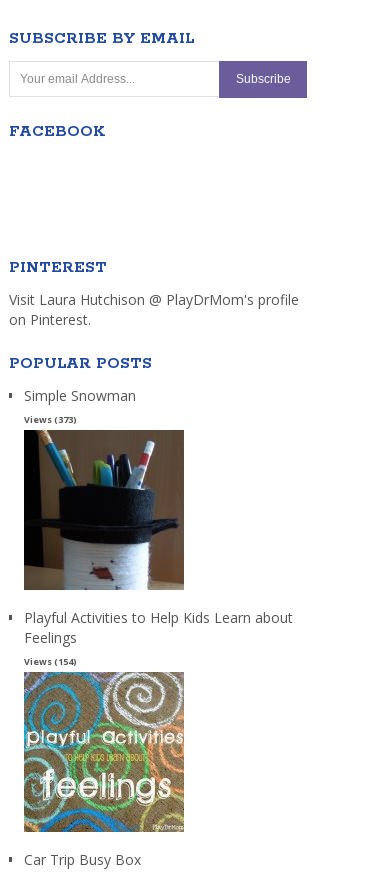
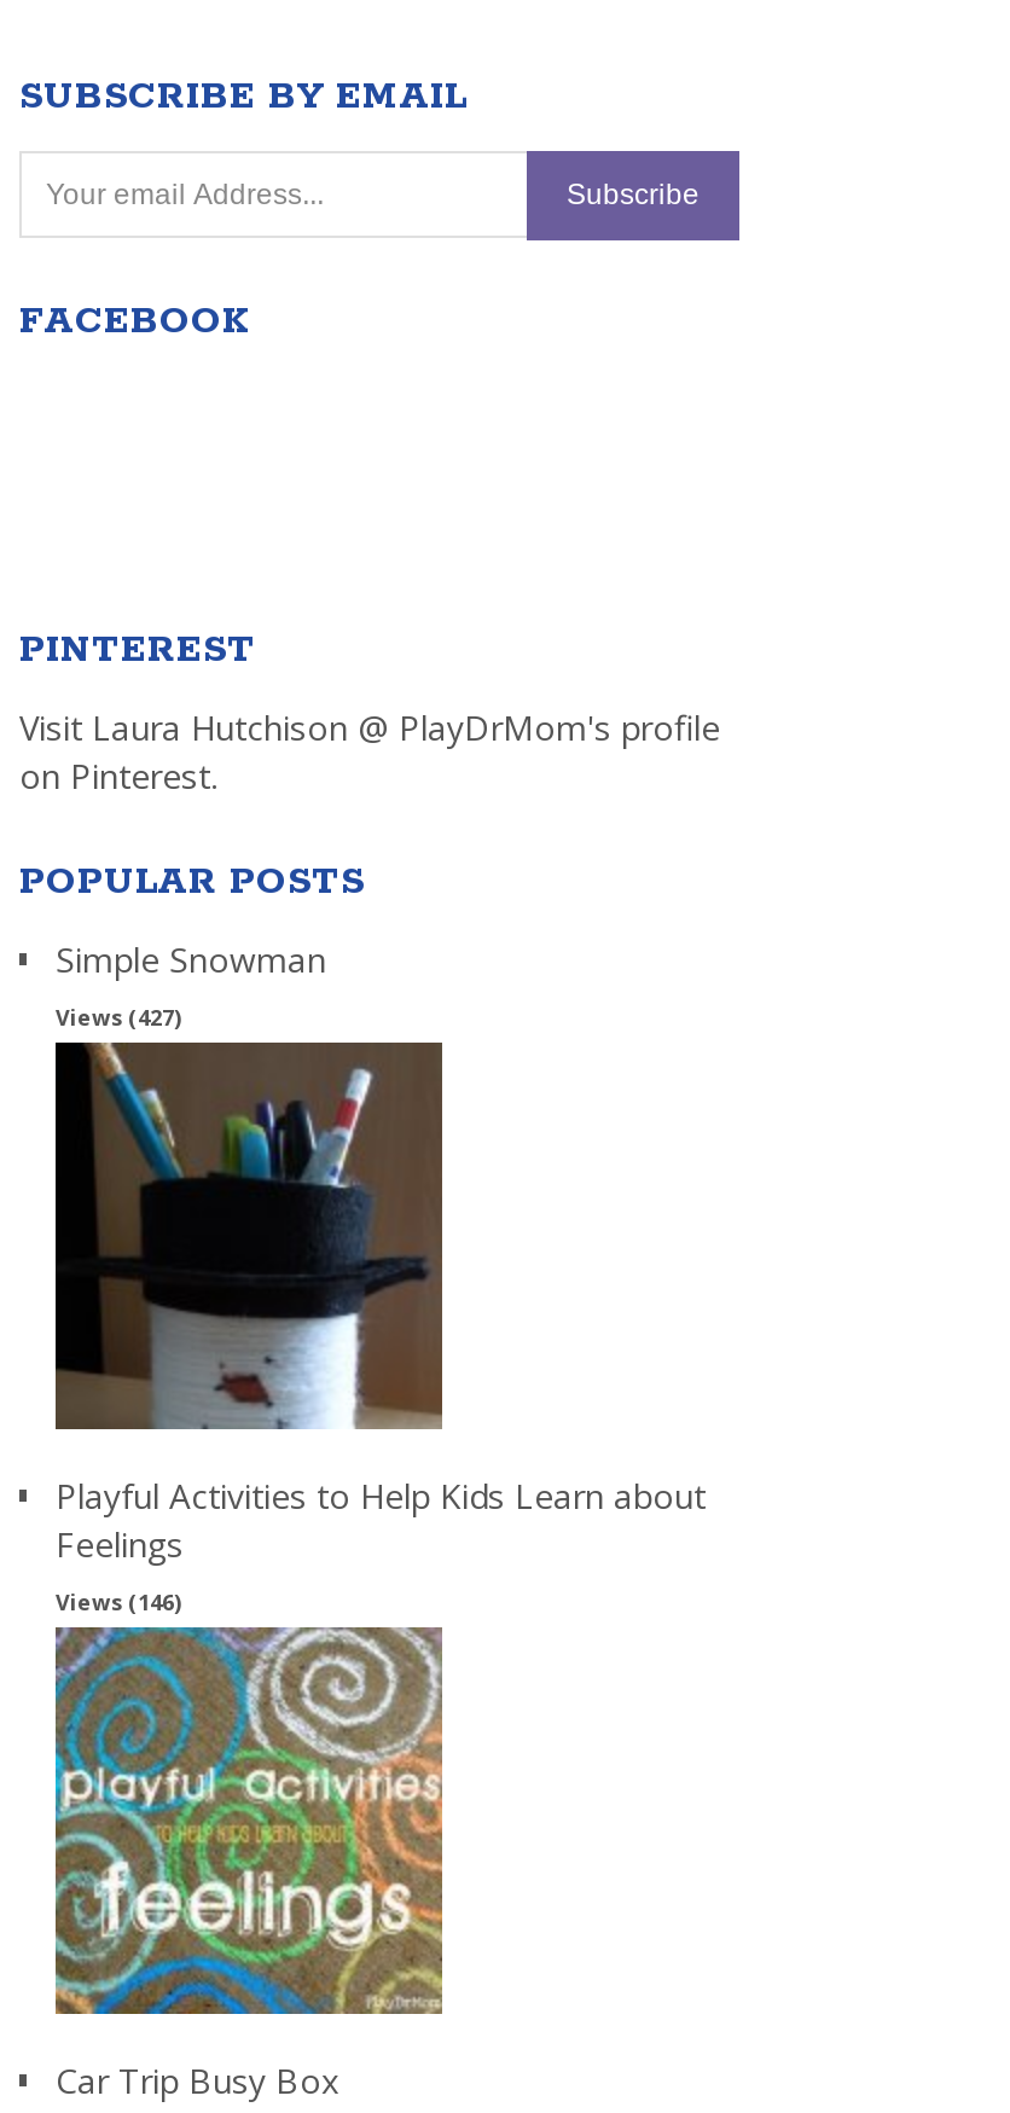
- Views (373)
+ Views (427)

- Views (154)
+ Views (146)
